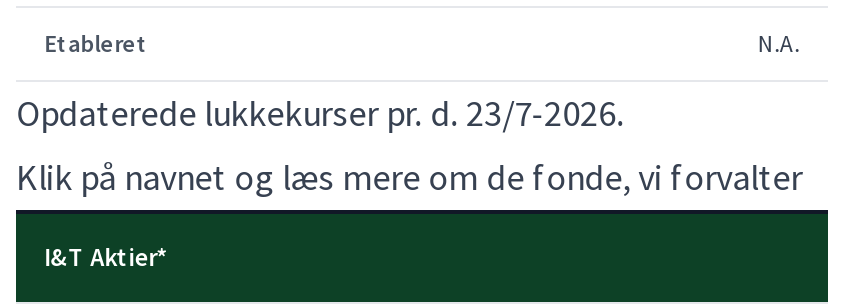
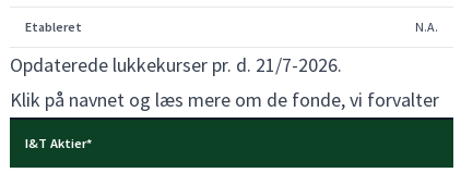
- Opdaterede lukkekurser pr. d. 23/7-2026.
+ Opdaterede lukkekurser pr. d. 21/7-2026.
